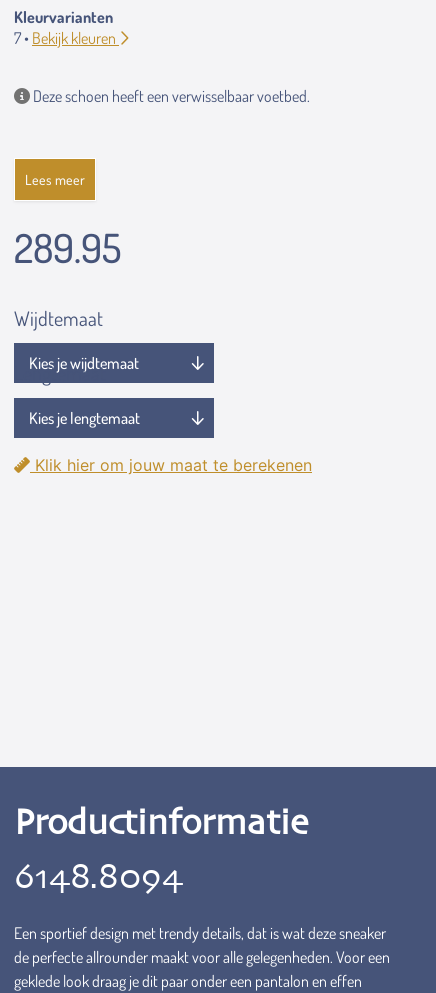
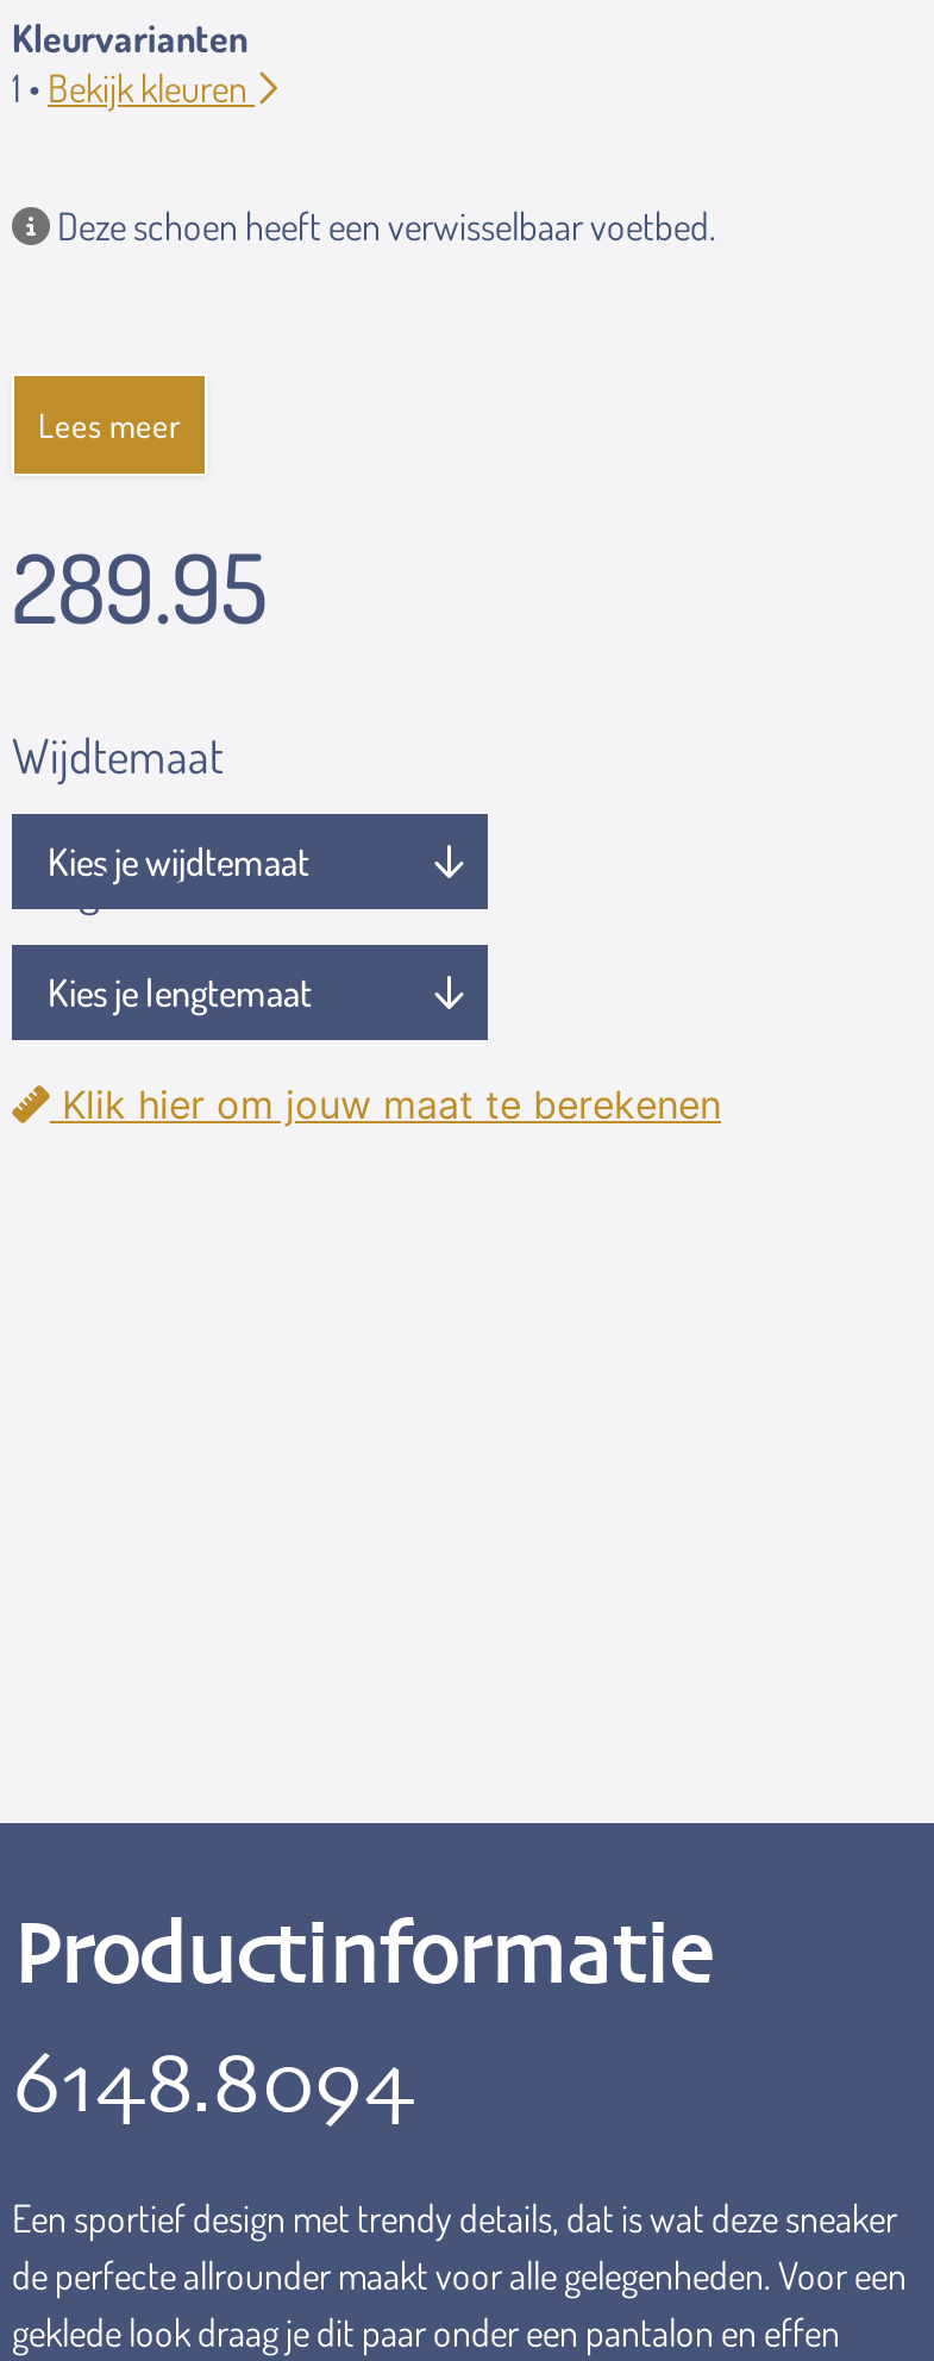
- 7 • Bekijk kleuren
+ 1 • Bekijk kleuren
